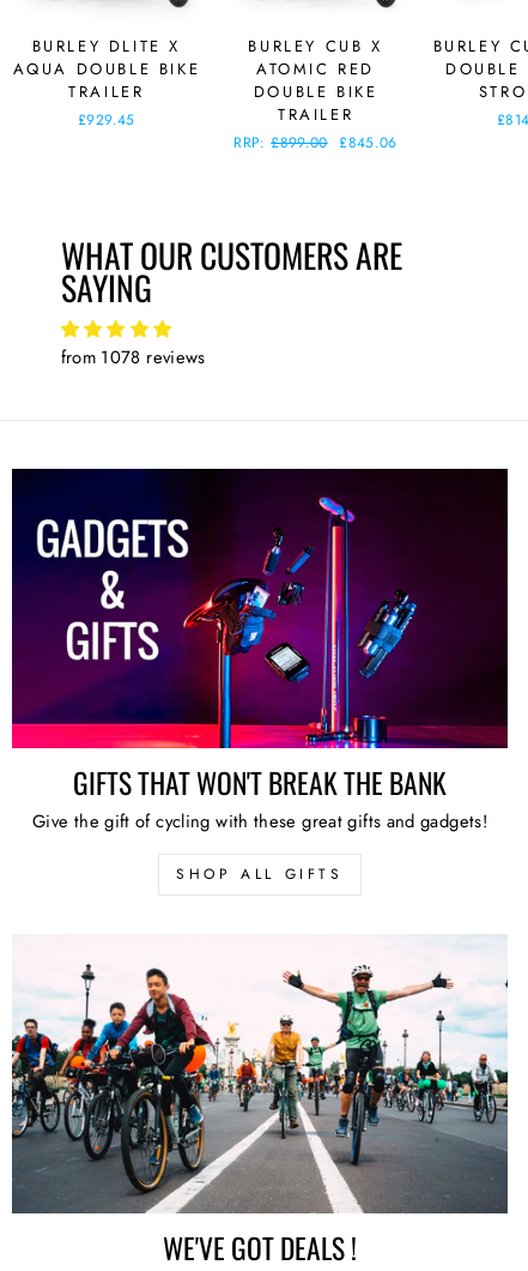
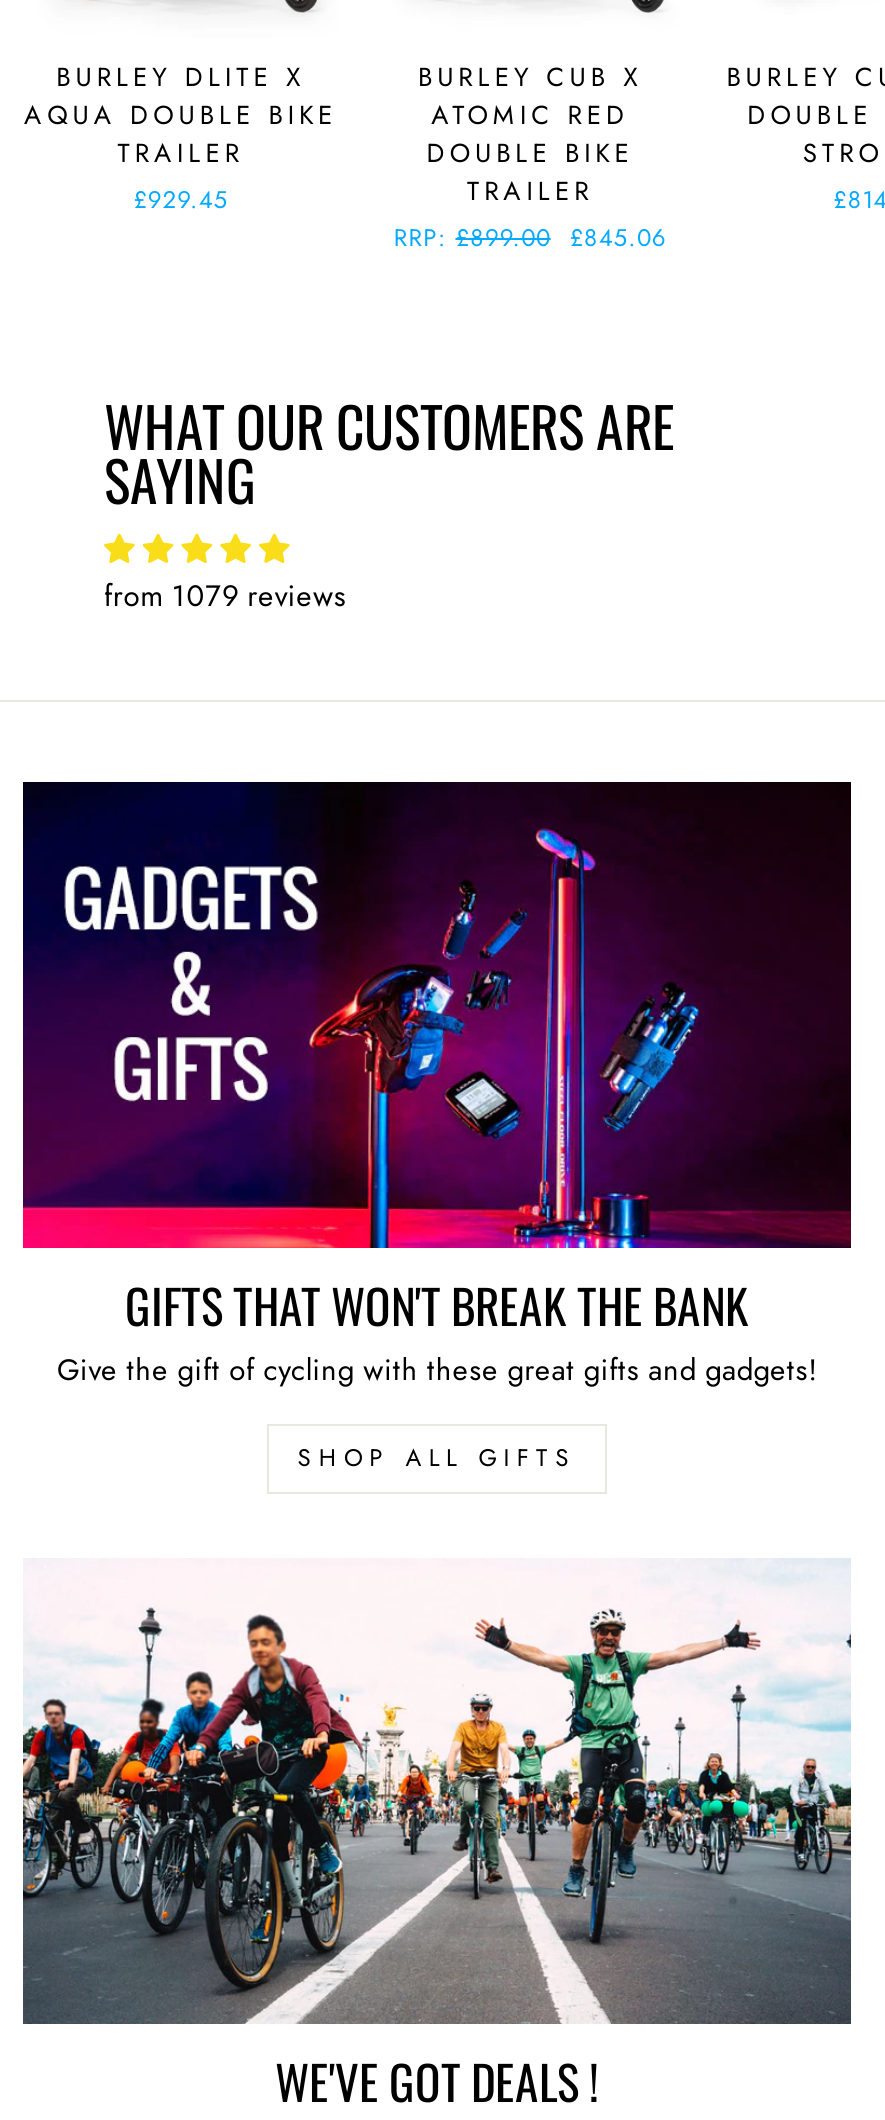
- from 1078 reviews
+ from 1079 reviews
